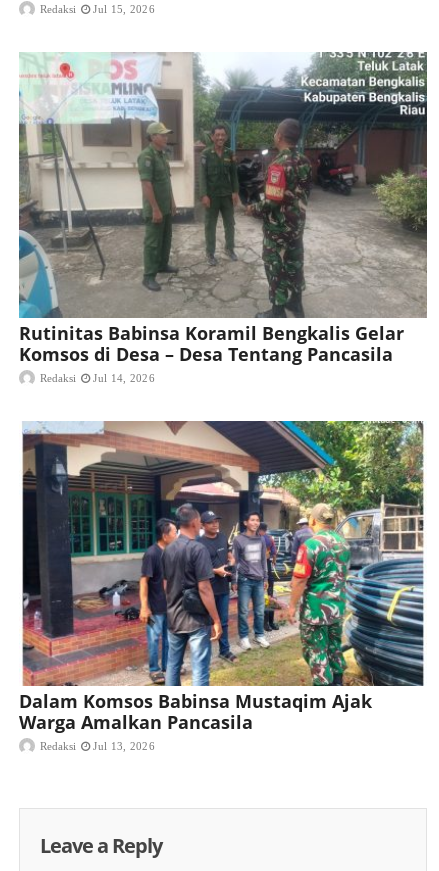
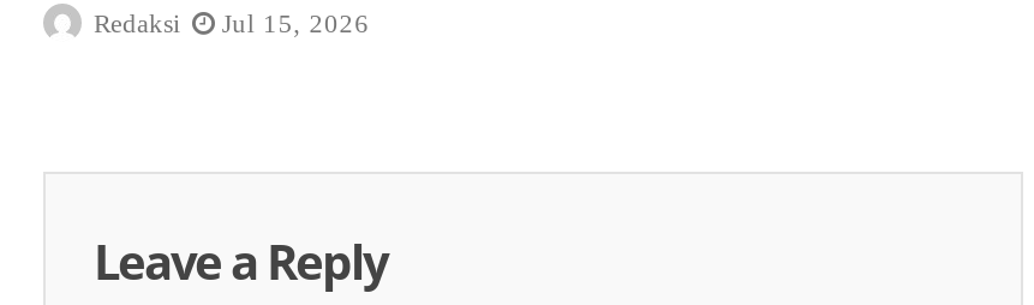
- [image]
- Rutinitas Babinsa Koramil Bengkalis Gelar
- Komsos di Desa – Desa Tentang Pancasila
- Redaksi
- Jul 14, 2026

- [image]
- Dalam Komsos Babinsa Mustaqim Ajak
- Warga Amalkan Pancasila
- Redaksi
- Jul 13, 2026
